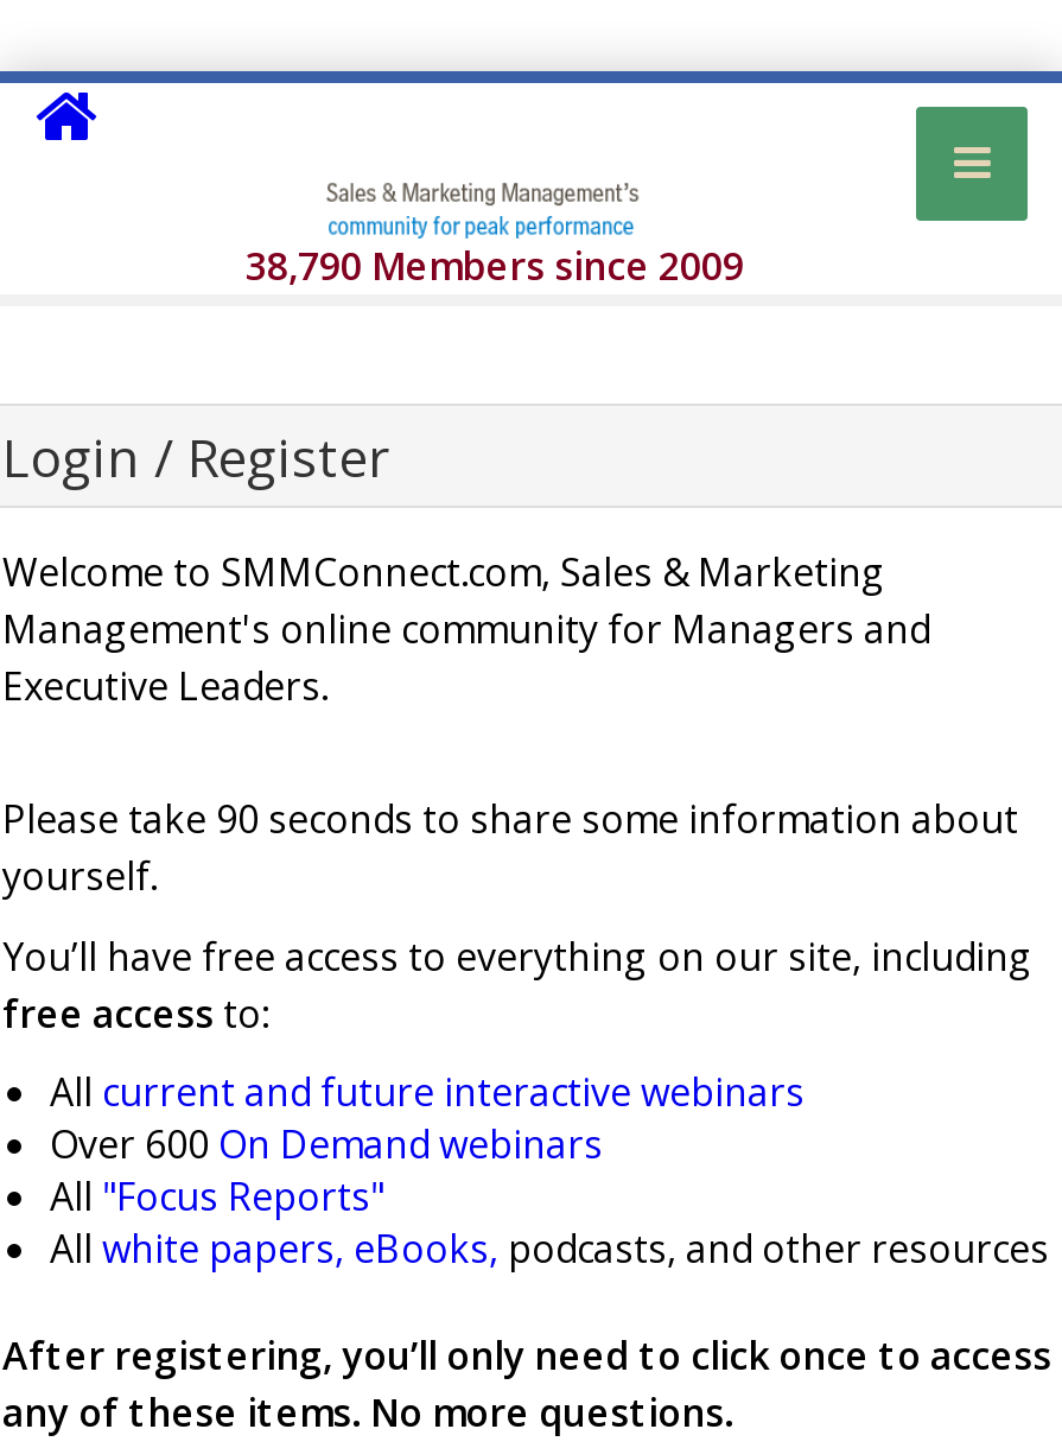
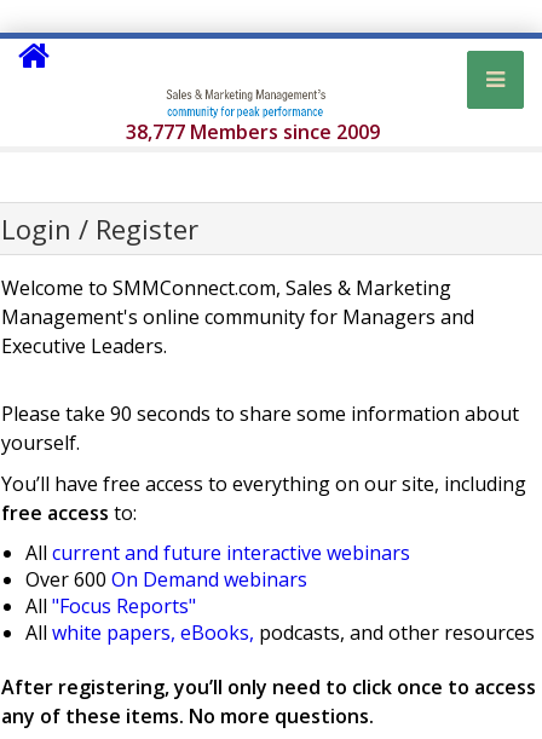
- 38,790 Members since 2009
+ 38,777 Members since 2009
